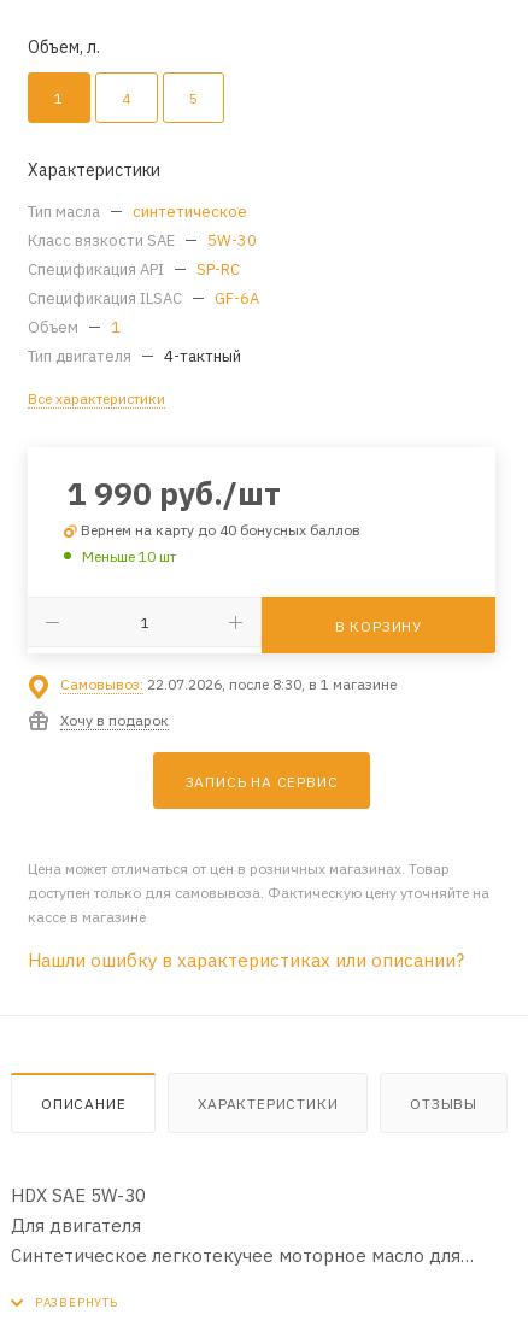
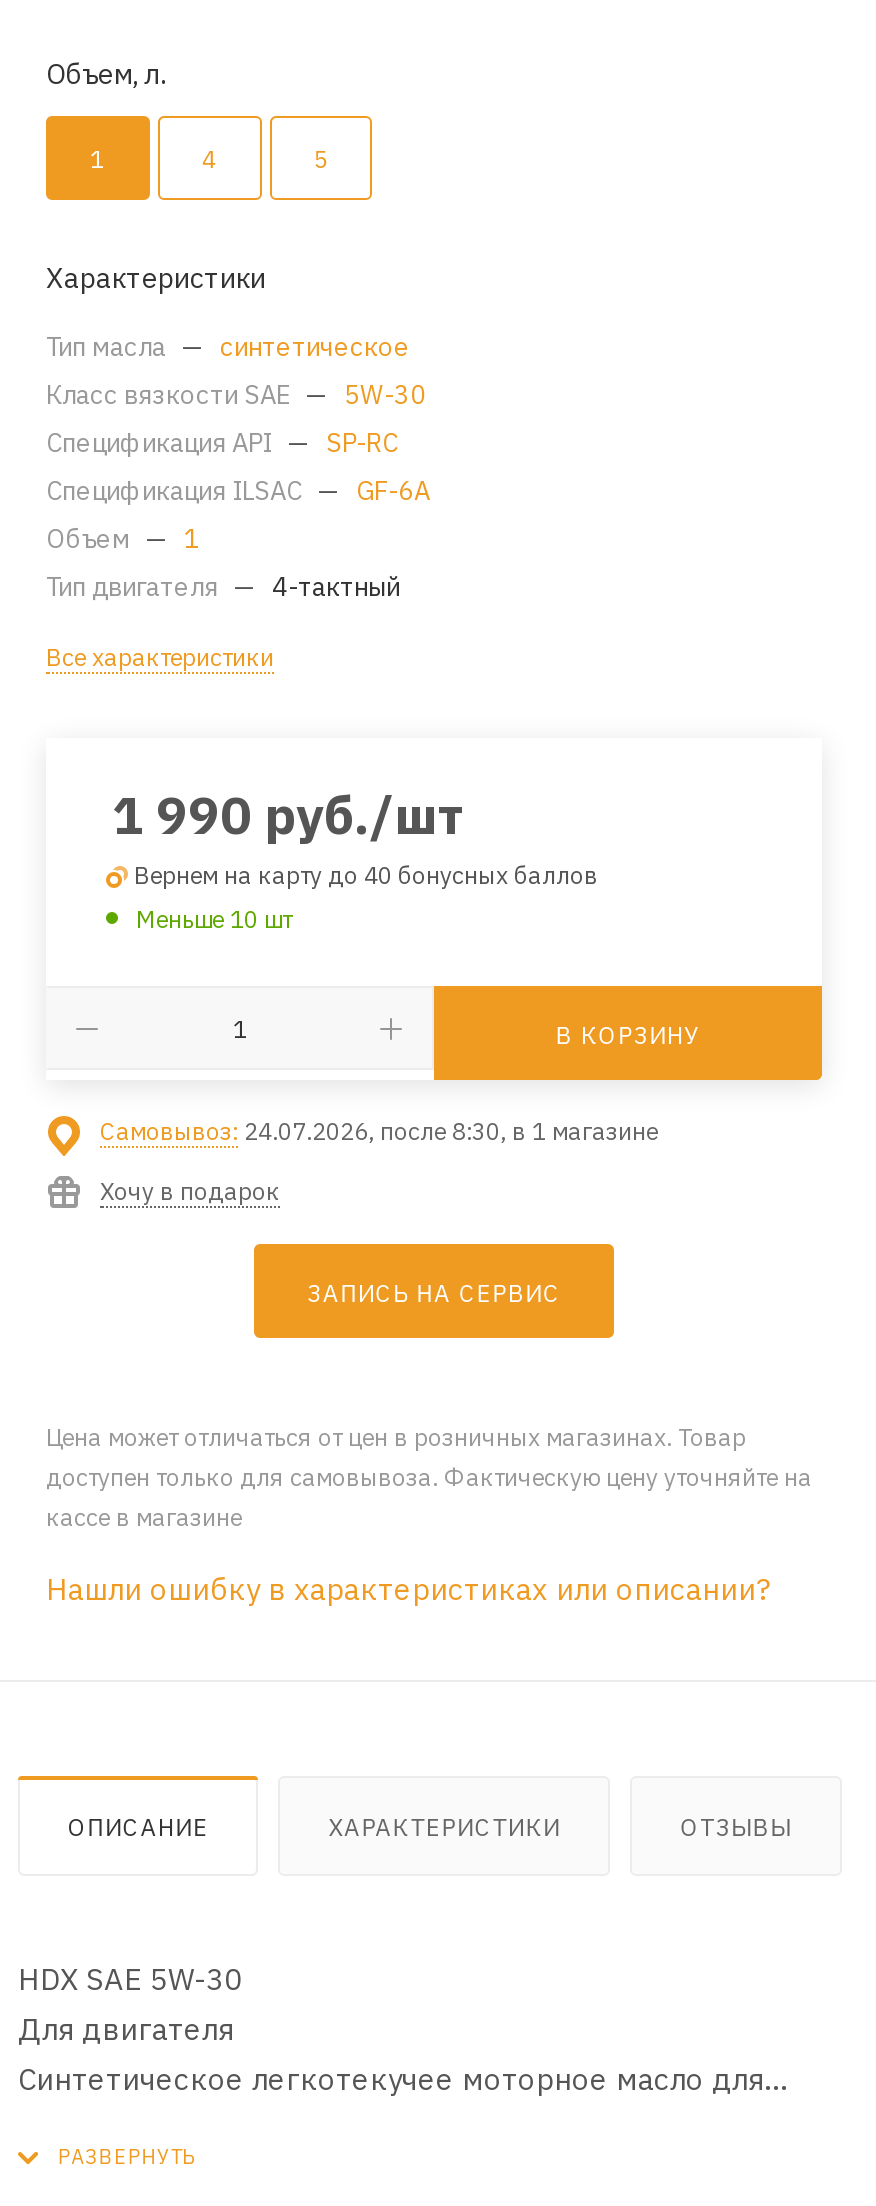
- Самовывоз: 22.07.2026, после 8:30, в 1 магазине
+ Самовывоз: 24.07.2026, после 8:30, в 1 магазине
